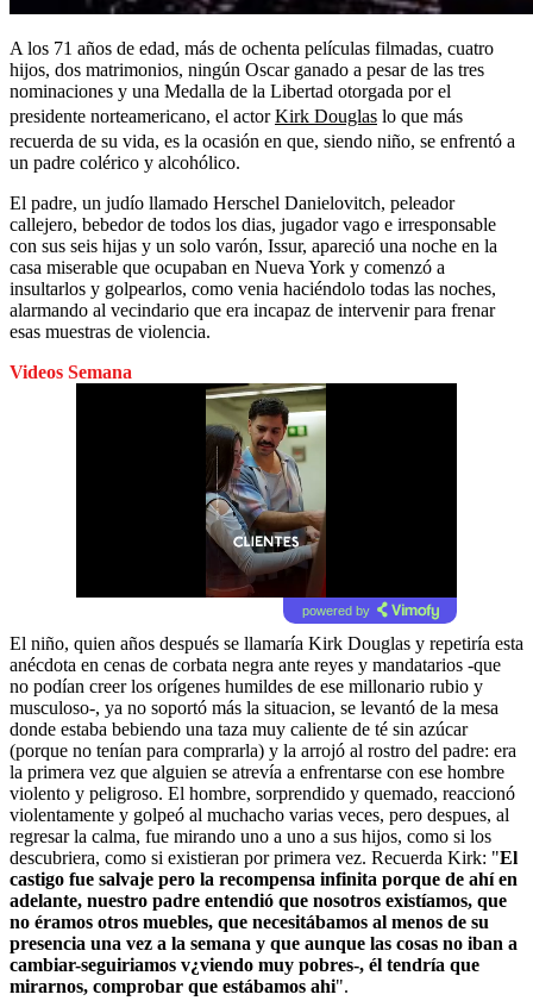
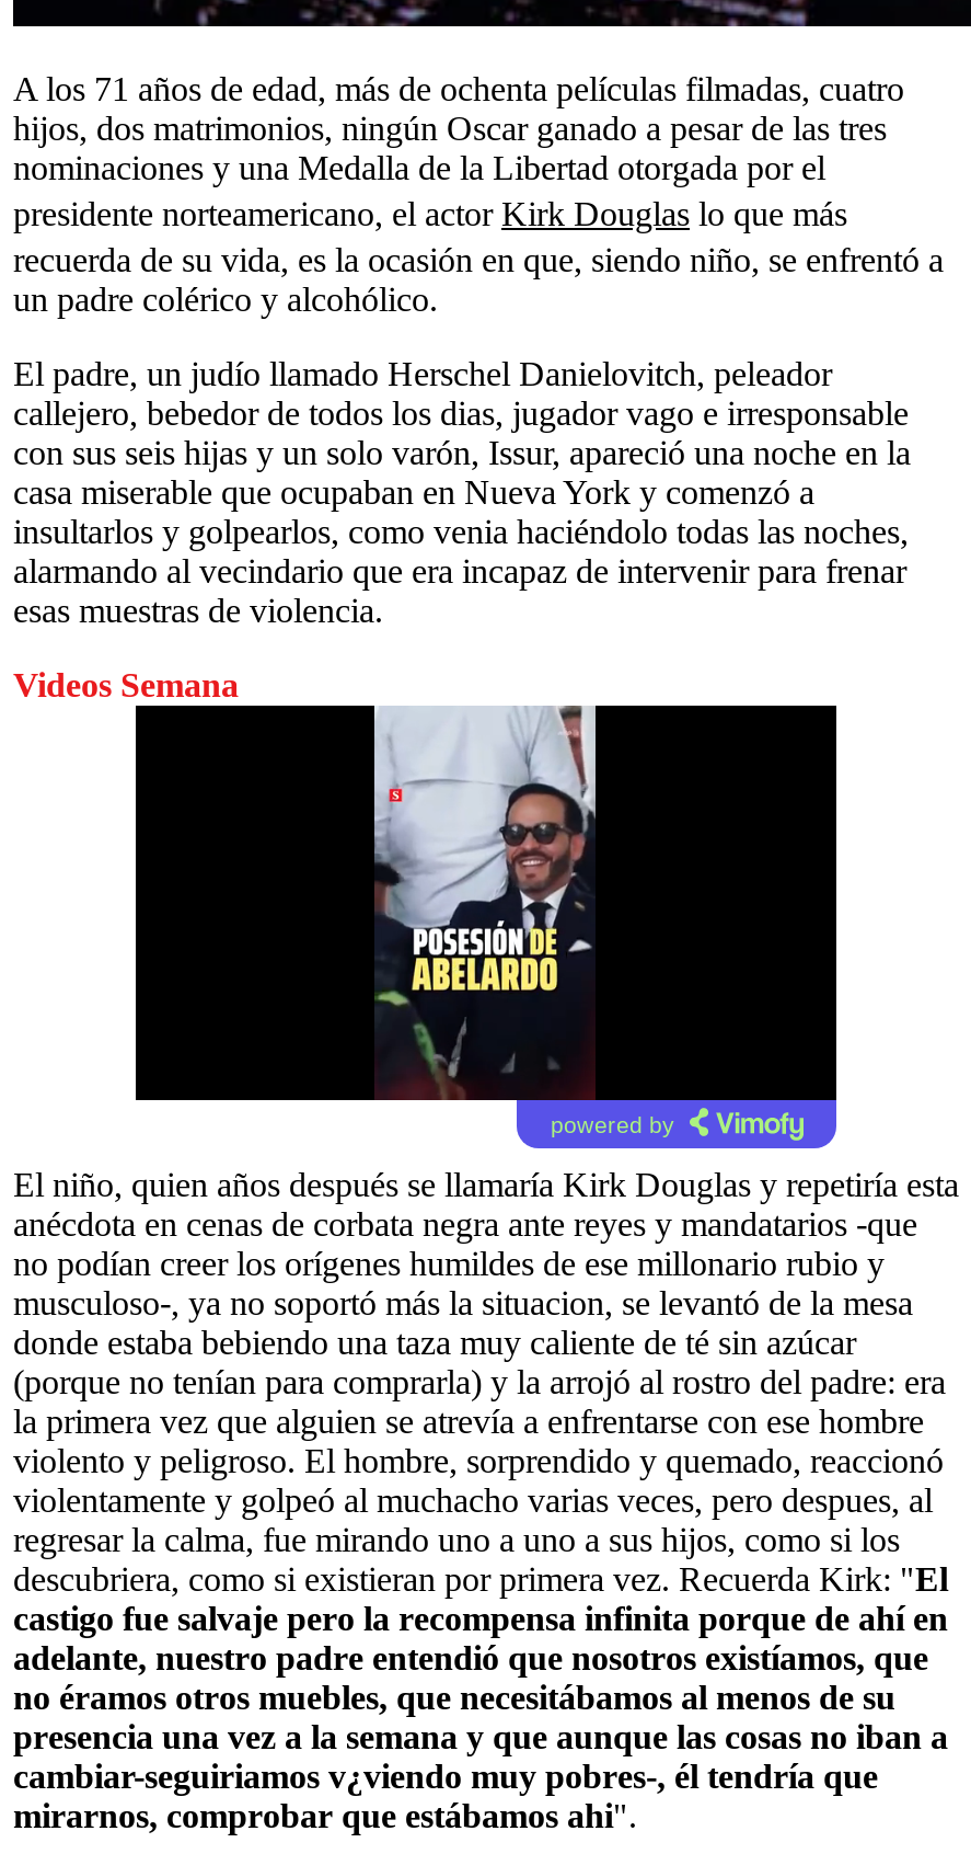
- [image]
+ [image]
